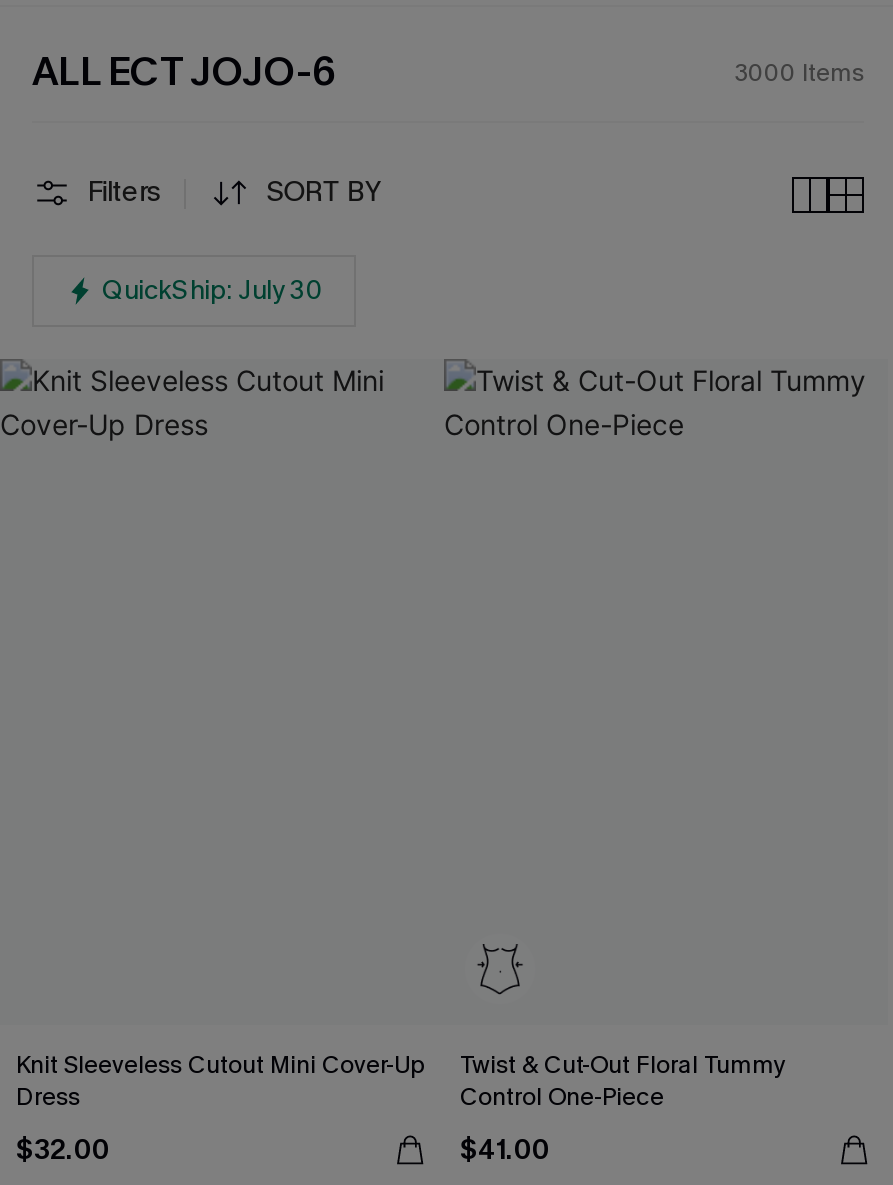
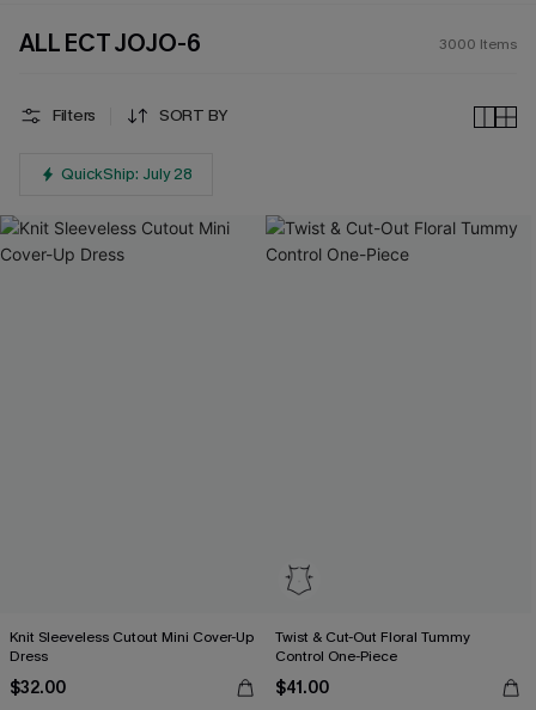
- QuickShip: July 30
+ QuickShip: July 28
